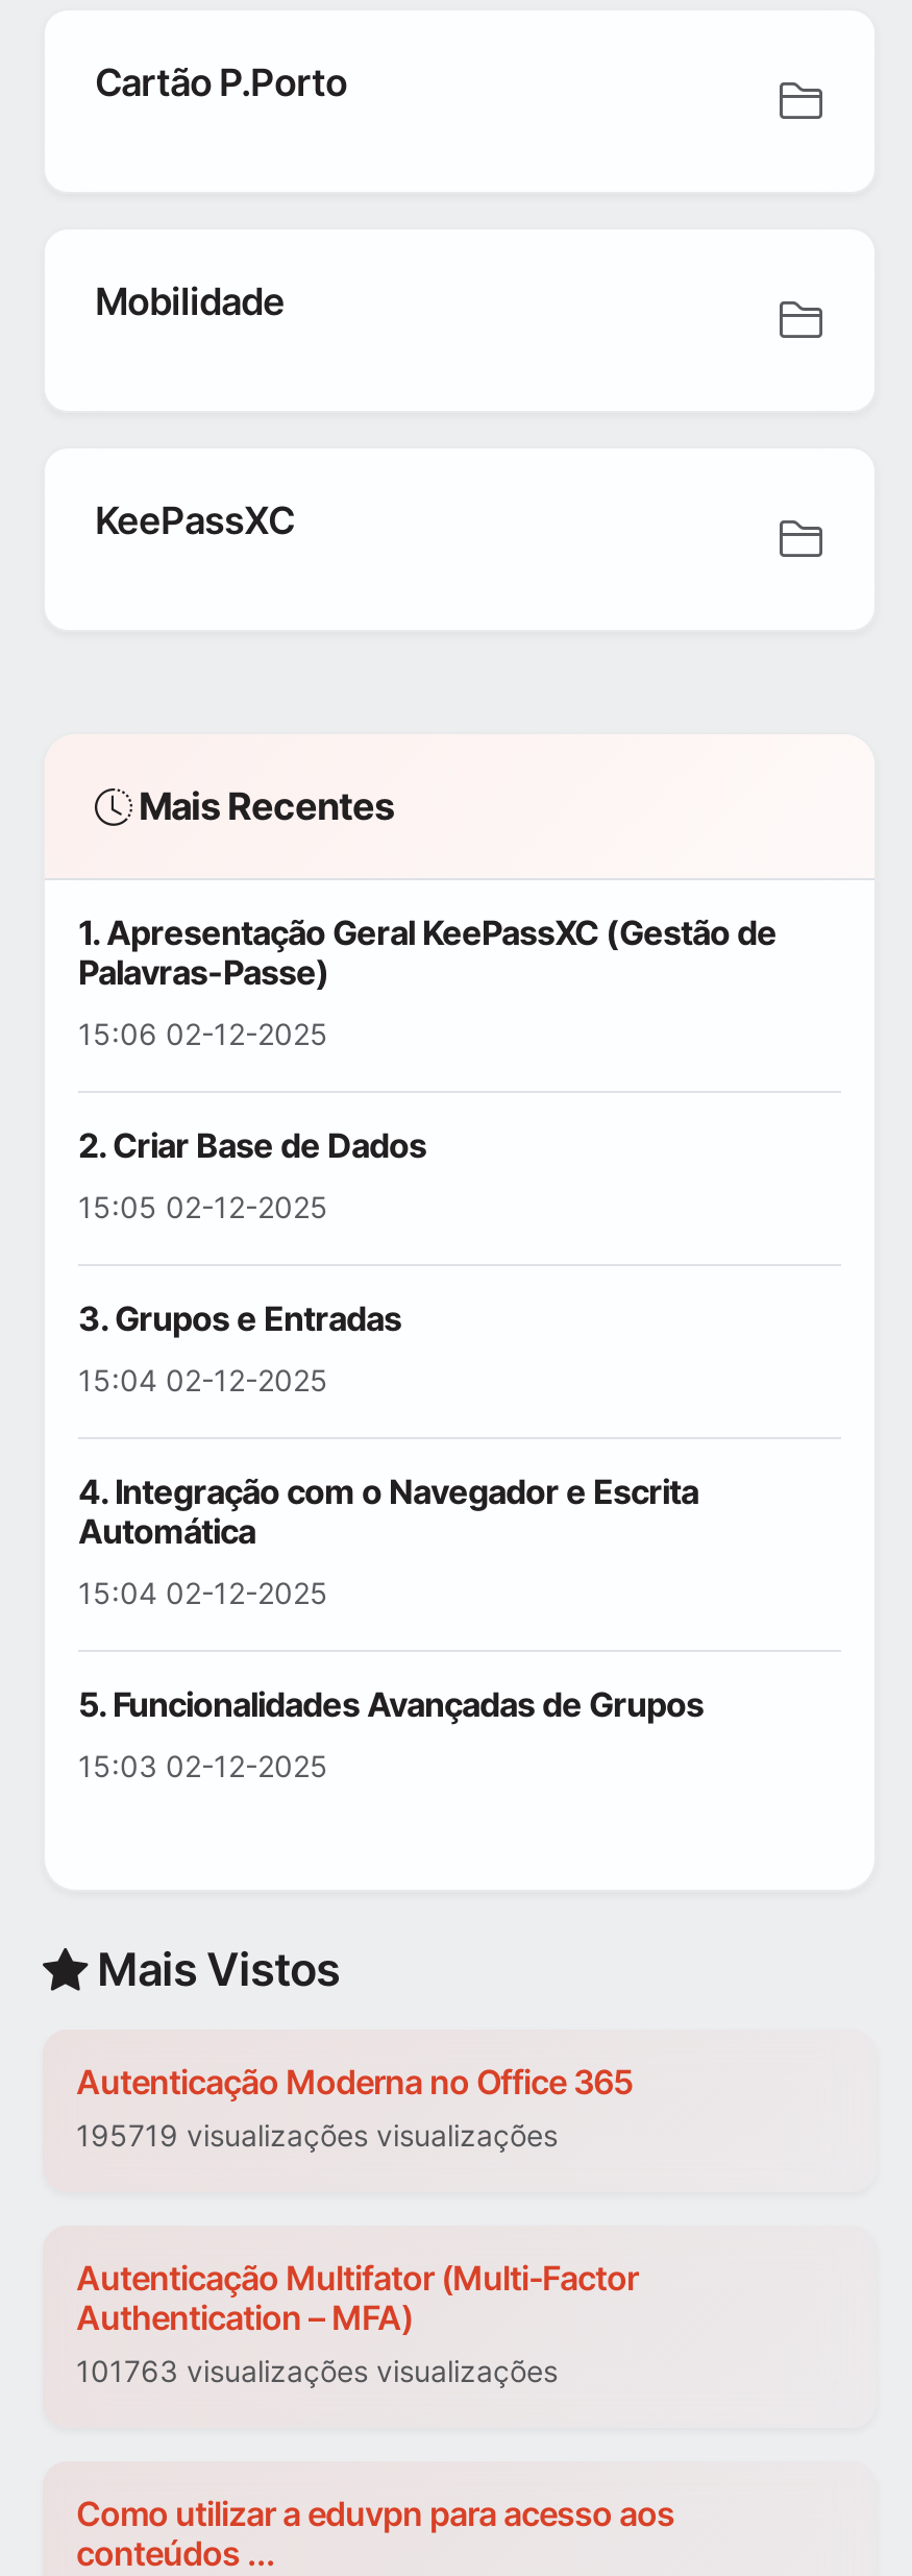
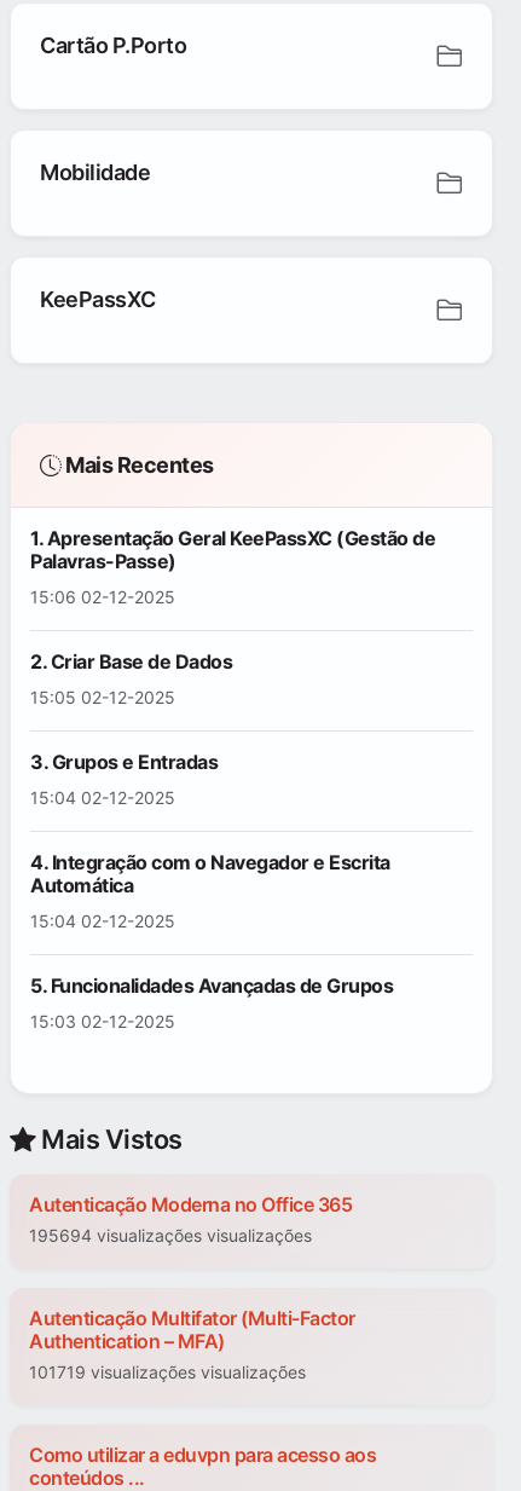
- 195719 visualizações visualizações
+ 195694 visualizações visualizações

- 101763 visualizações visualizações
+ 101719 visualizações visualizações
